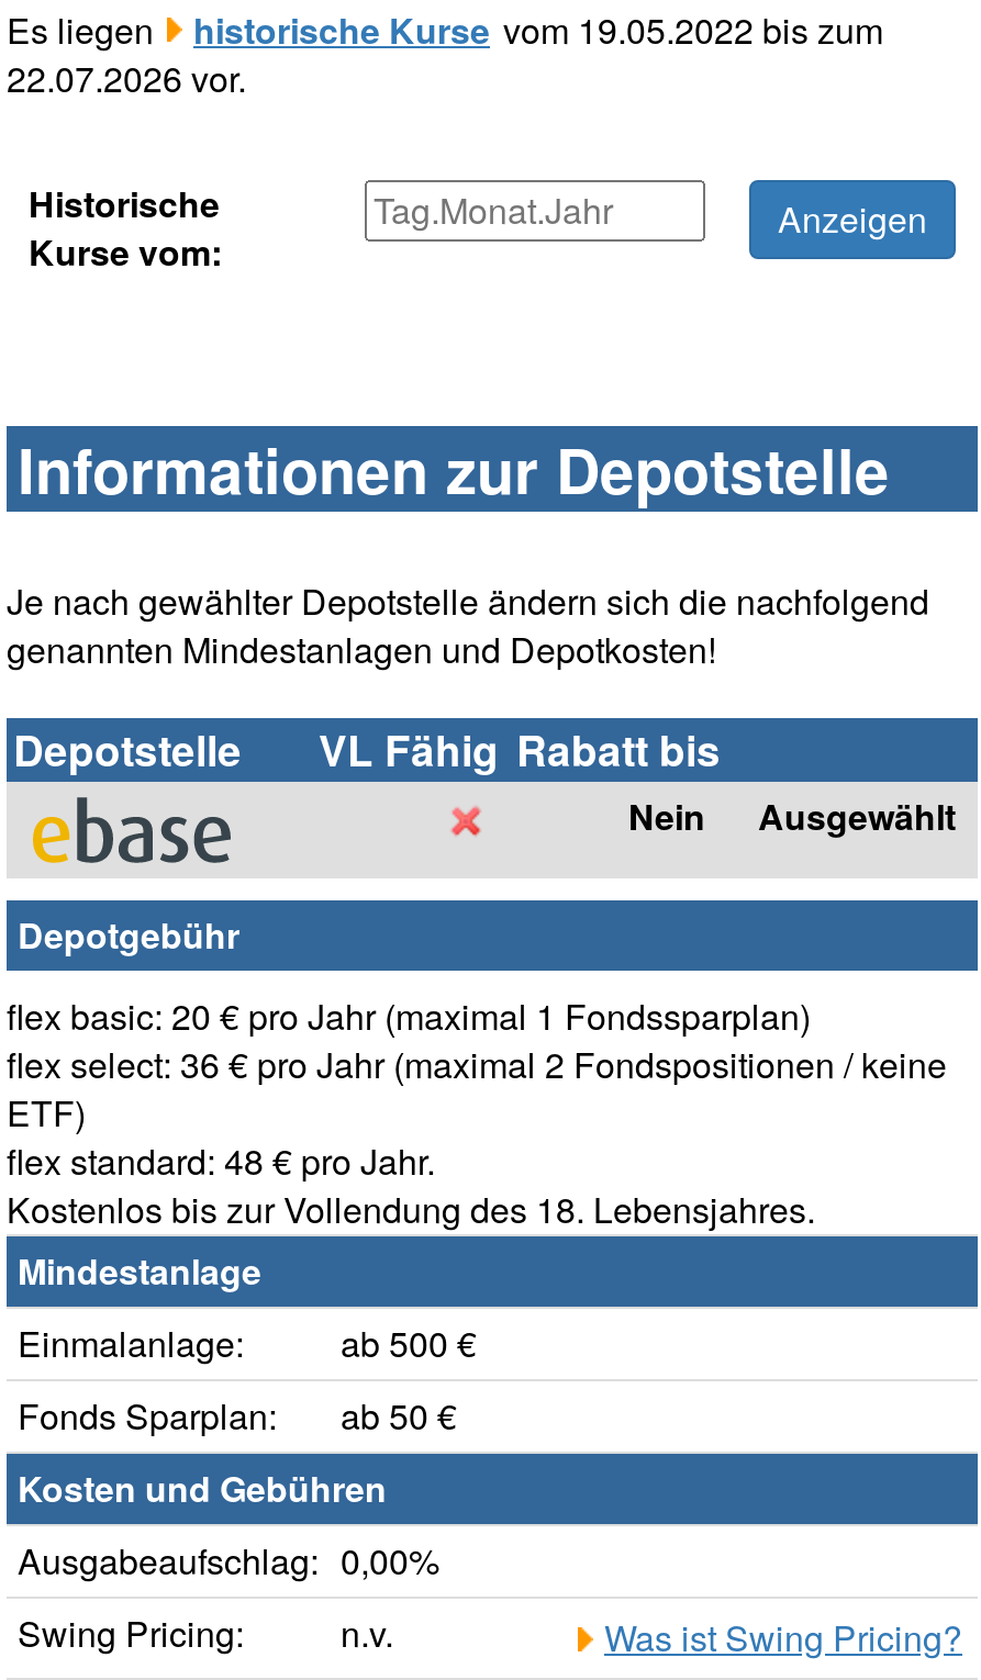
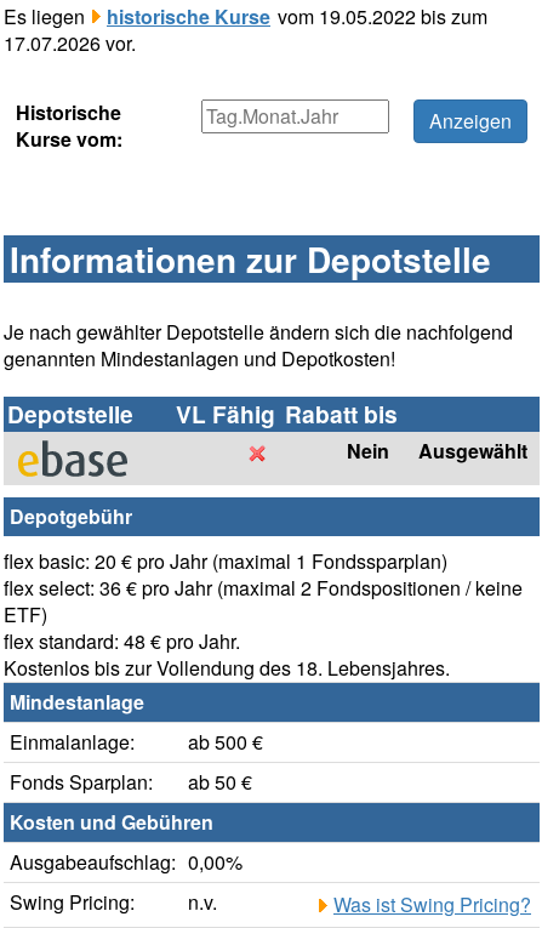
- 22.07.2026 vor.
+ 17.07.2026 vor.
